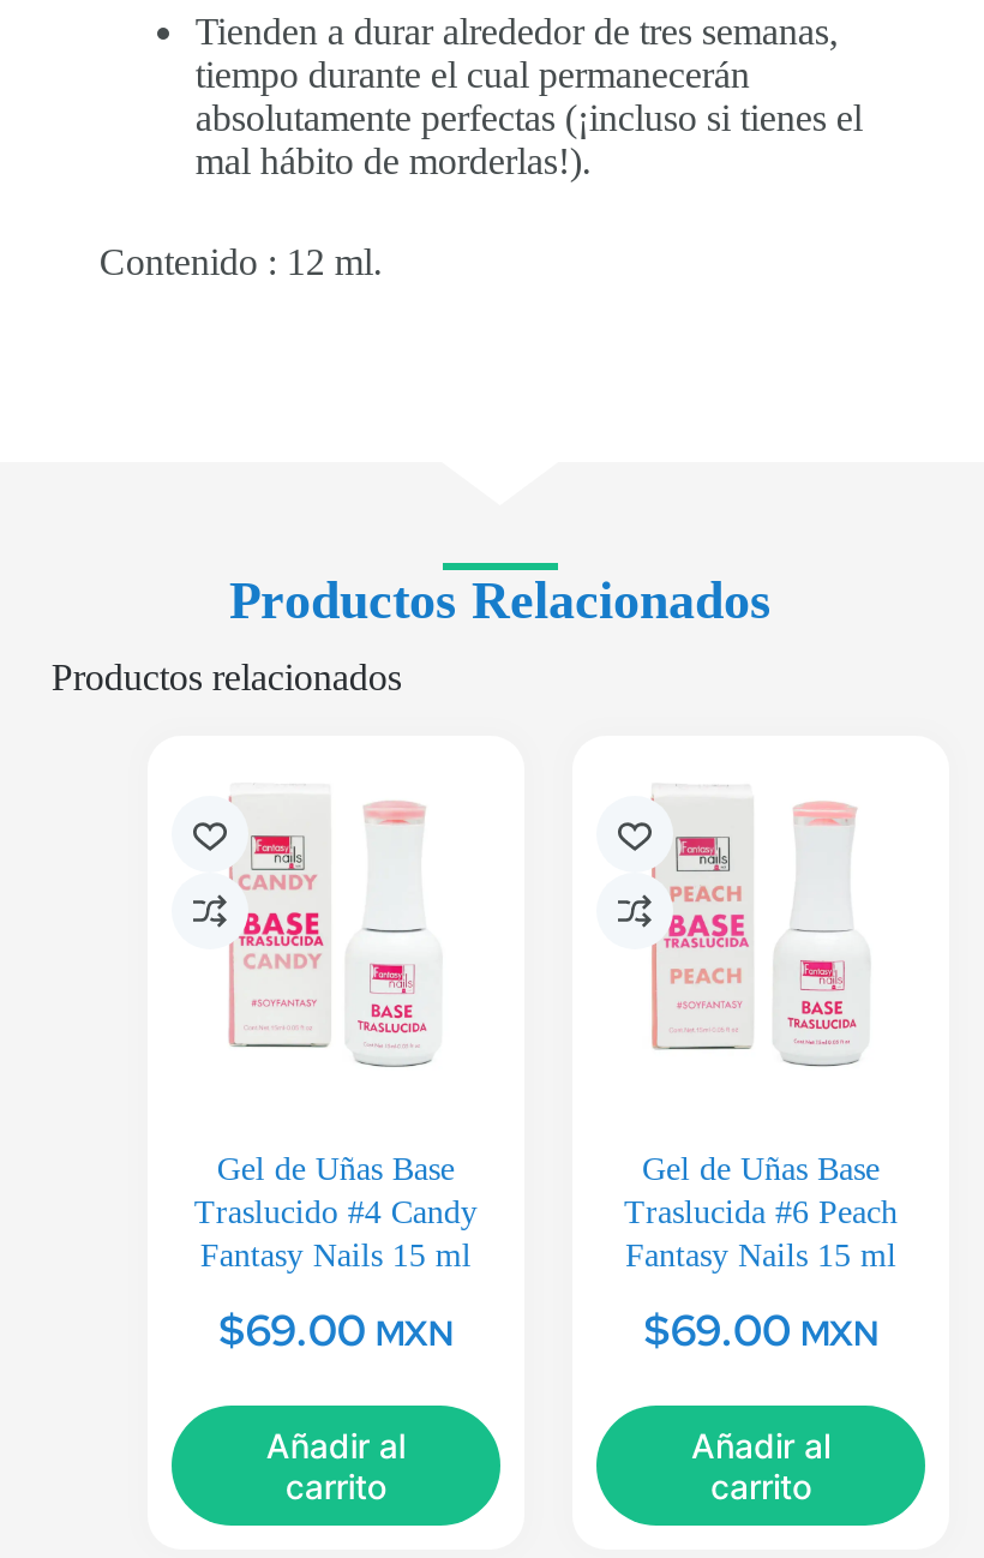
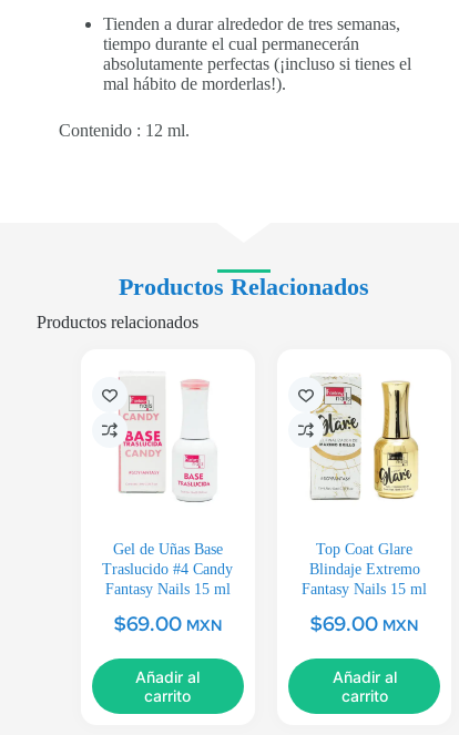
- [image]
+ [image]

- [image]
- Gel de Uñas Base
- Traslucida #6 Peach
+ [image]
+ Top Coat Glare
+ Blindaje Extremo
